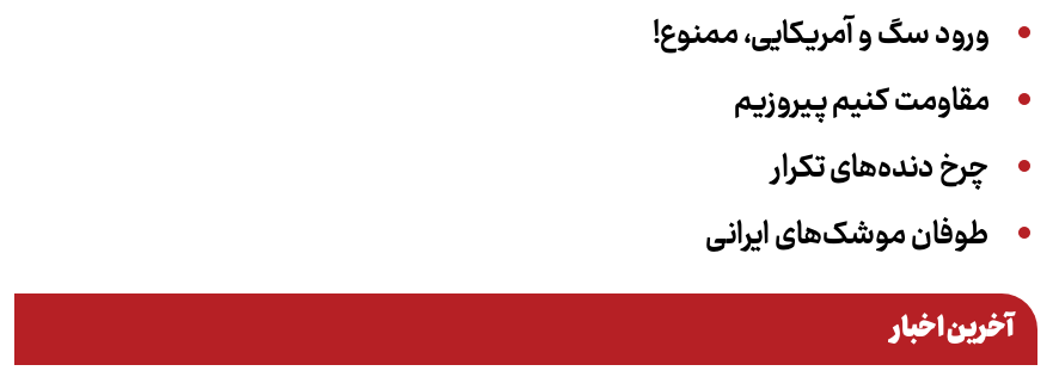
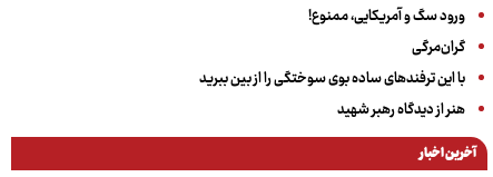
- مقاومت کنیم پـیروزیم
- چرخ دنده‌های تکرار
- طوفان موشک‌های ایرانی
+ گران‌مرگی
+ با این ترفندهای ساده بوی سوختگی را از بین ببرید
+ هنر از دیدگاه رهبر شهید
